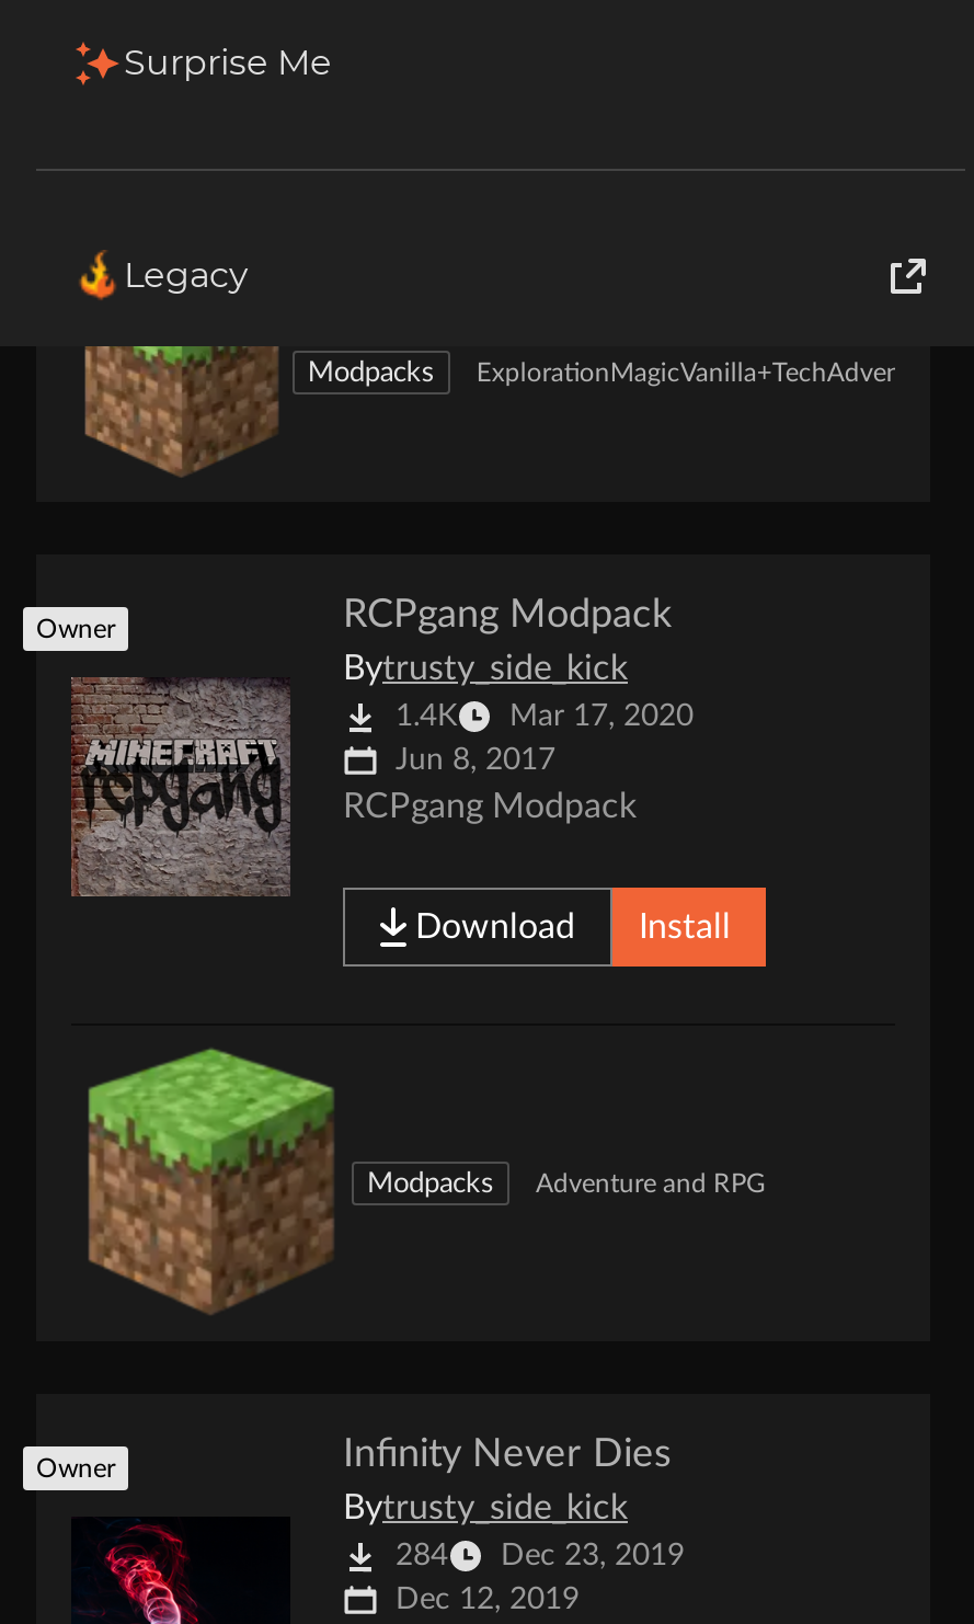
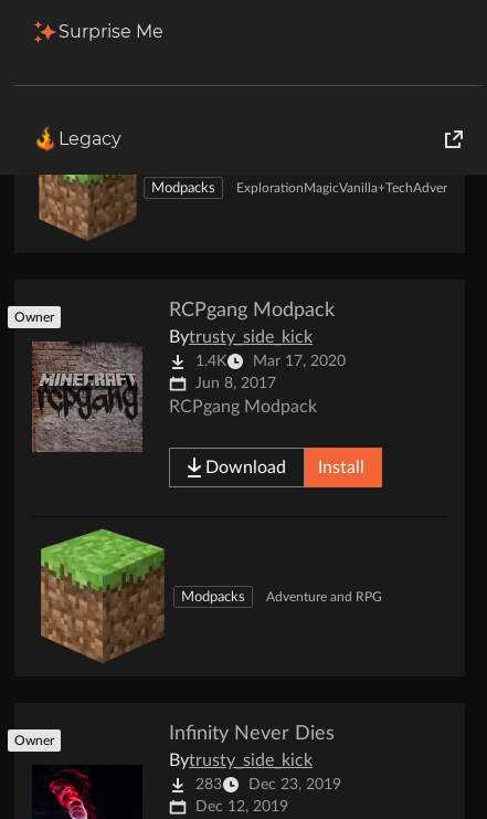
- 284 Dec 23, 2019
+ 283 Dec 23, 2019
